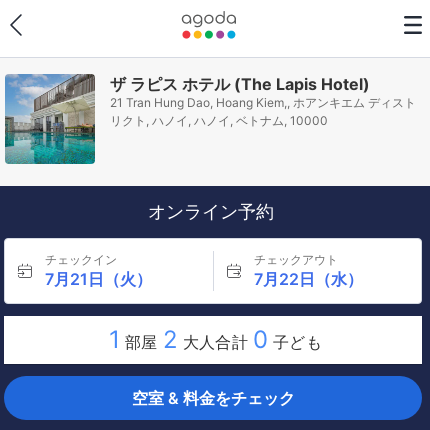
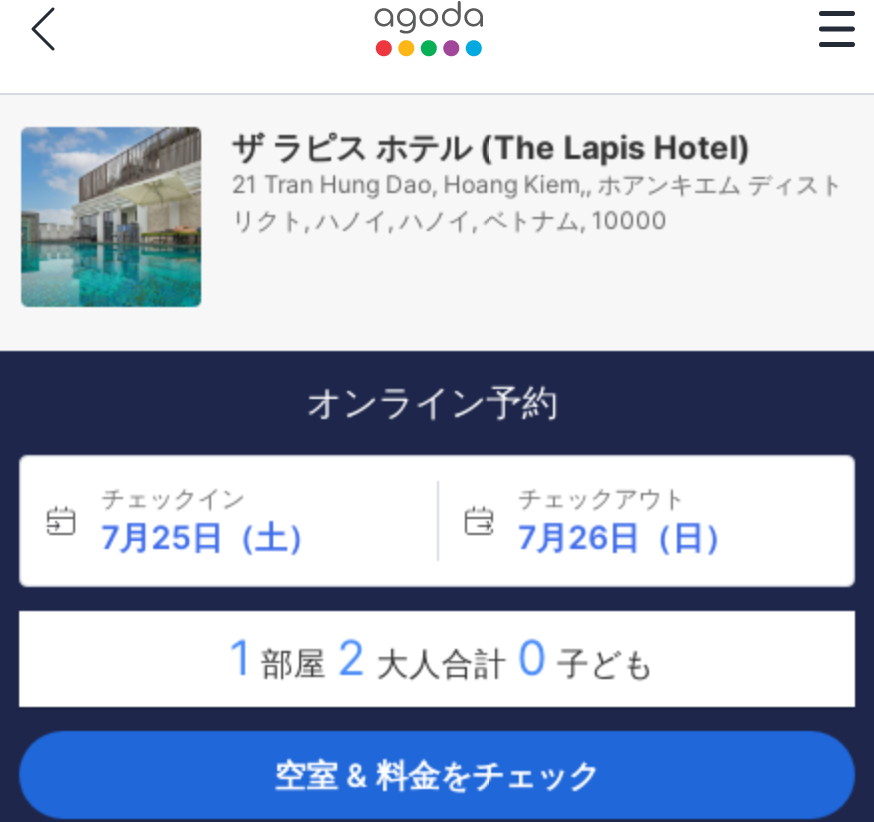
- 7月21日（火）
+ 7月25日（土）

- 7月22日（水）
+ 7月26日（日）
